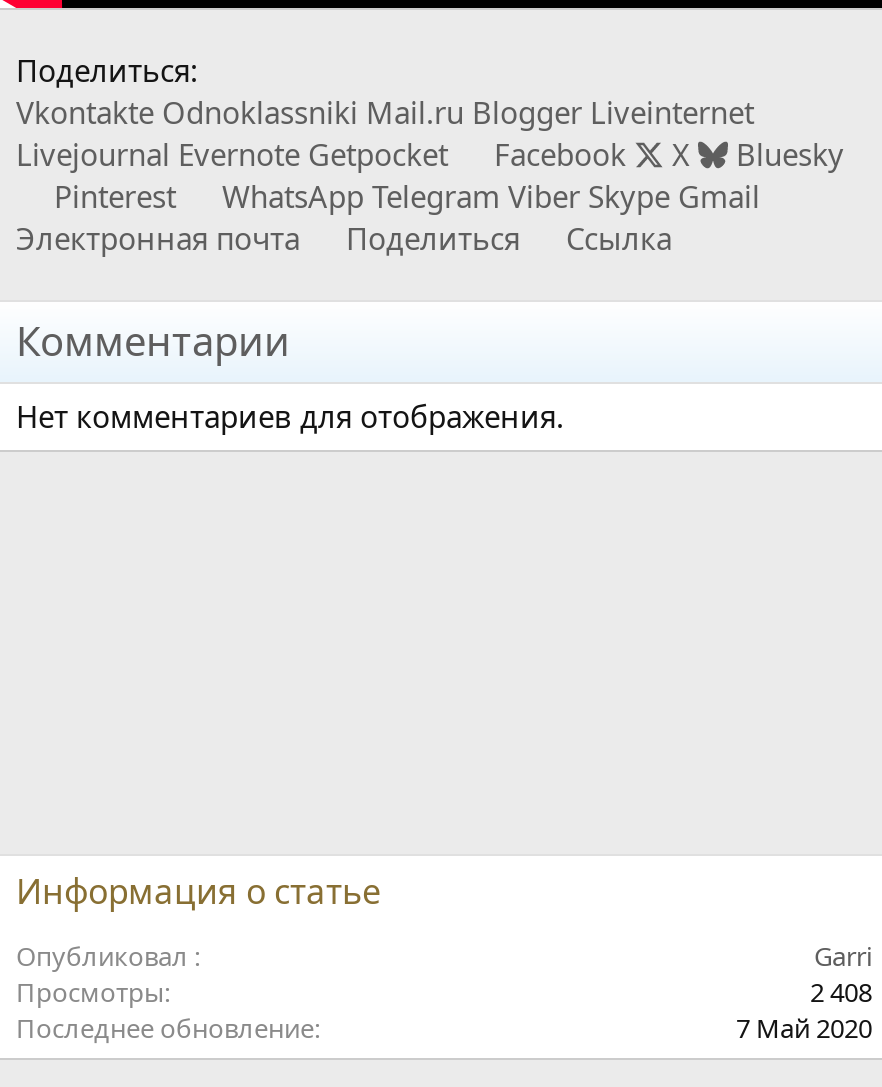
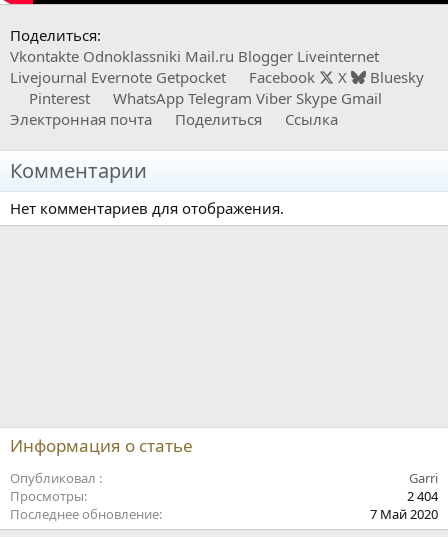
- 2 408
+ 2 404
